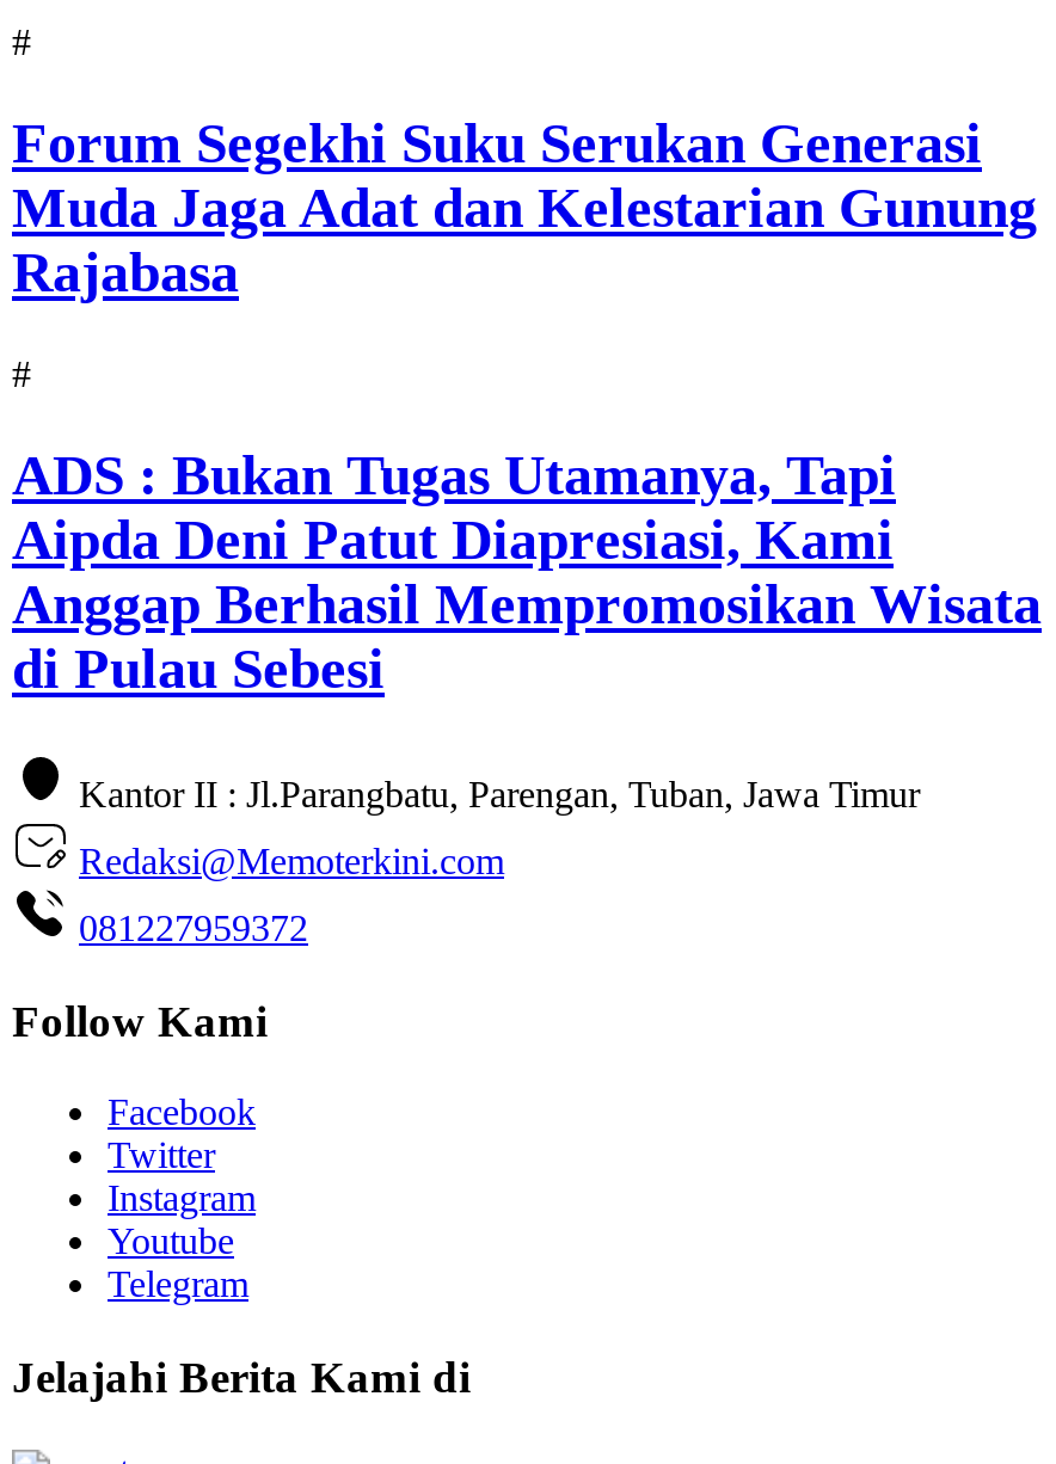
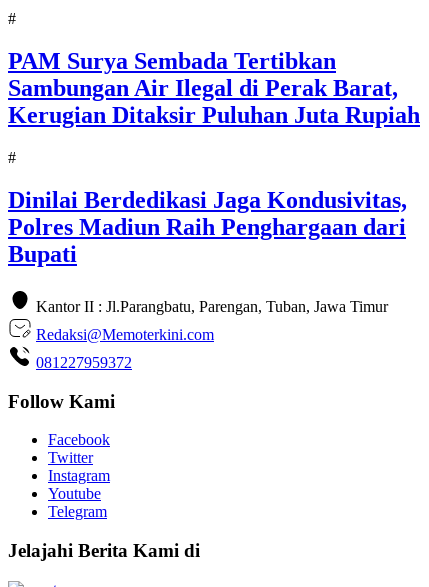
- Forum Segekhi Suku Serukan Generasi
- Muda Jaga Adat dan Kelestarian Gunung
- Rajabasa
+ PAM Surya Sembada Tertibkan
+ Sambungan Air Ilegal di Perak Barat,
+ Kerugian Ditaksir Puluhan Juta Rupiah

- ADS : Bukan Tugas Utamanya, Tapi
- Aipda Deni Patut Diapresiasi, Kami
- Anggap Berhasil Mempromosikan Wisata
- di Pulau Sebesi
+ Dinilai Berdedikasi Jaga Kondusivitas,
+ Polres Madiun Raih Penghargaan dari
+ Bupati
